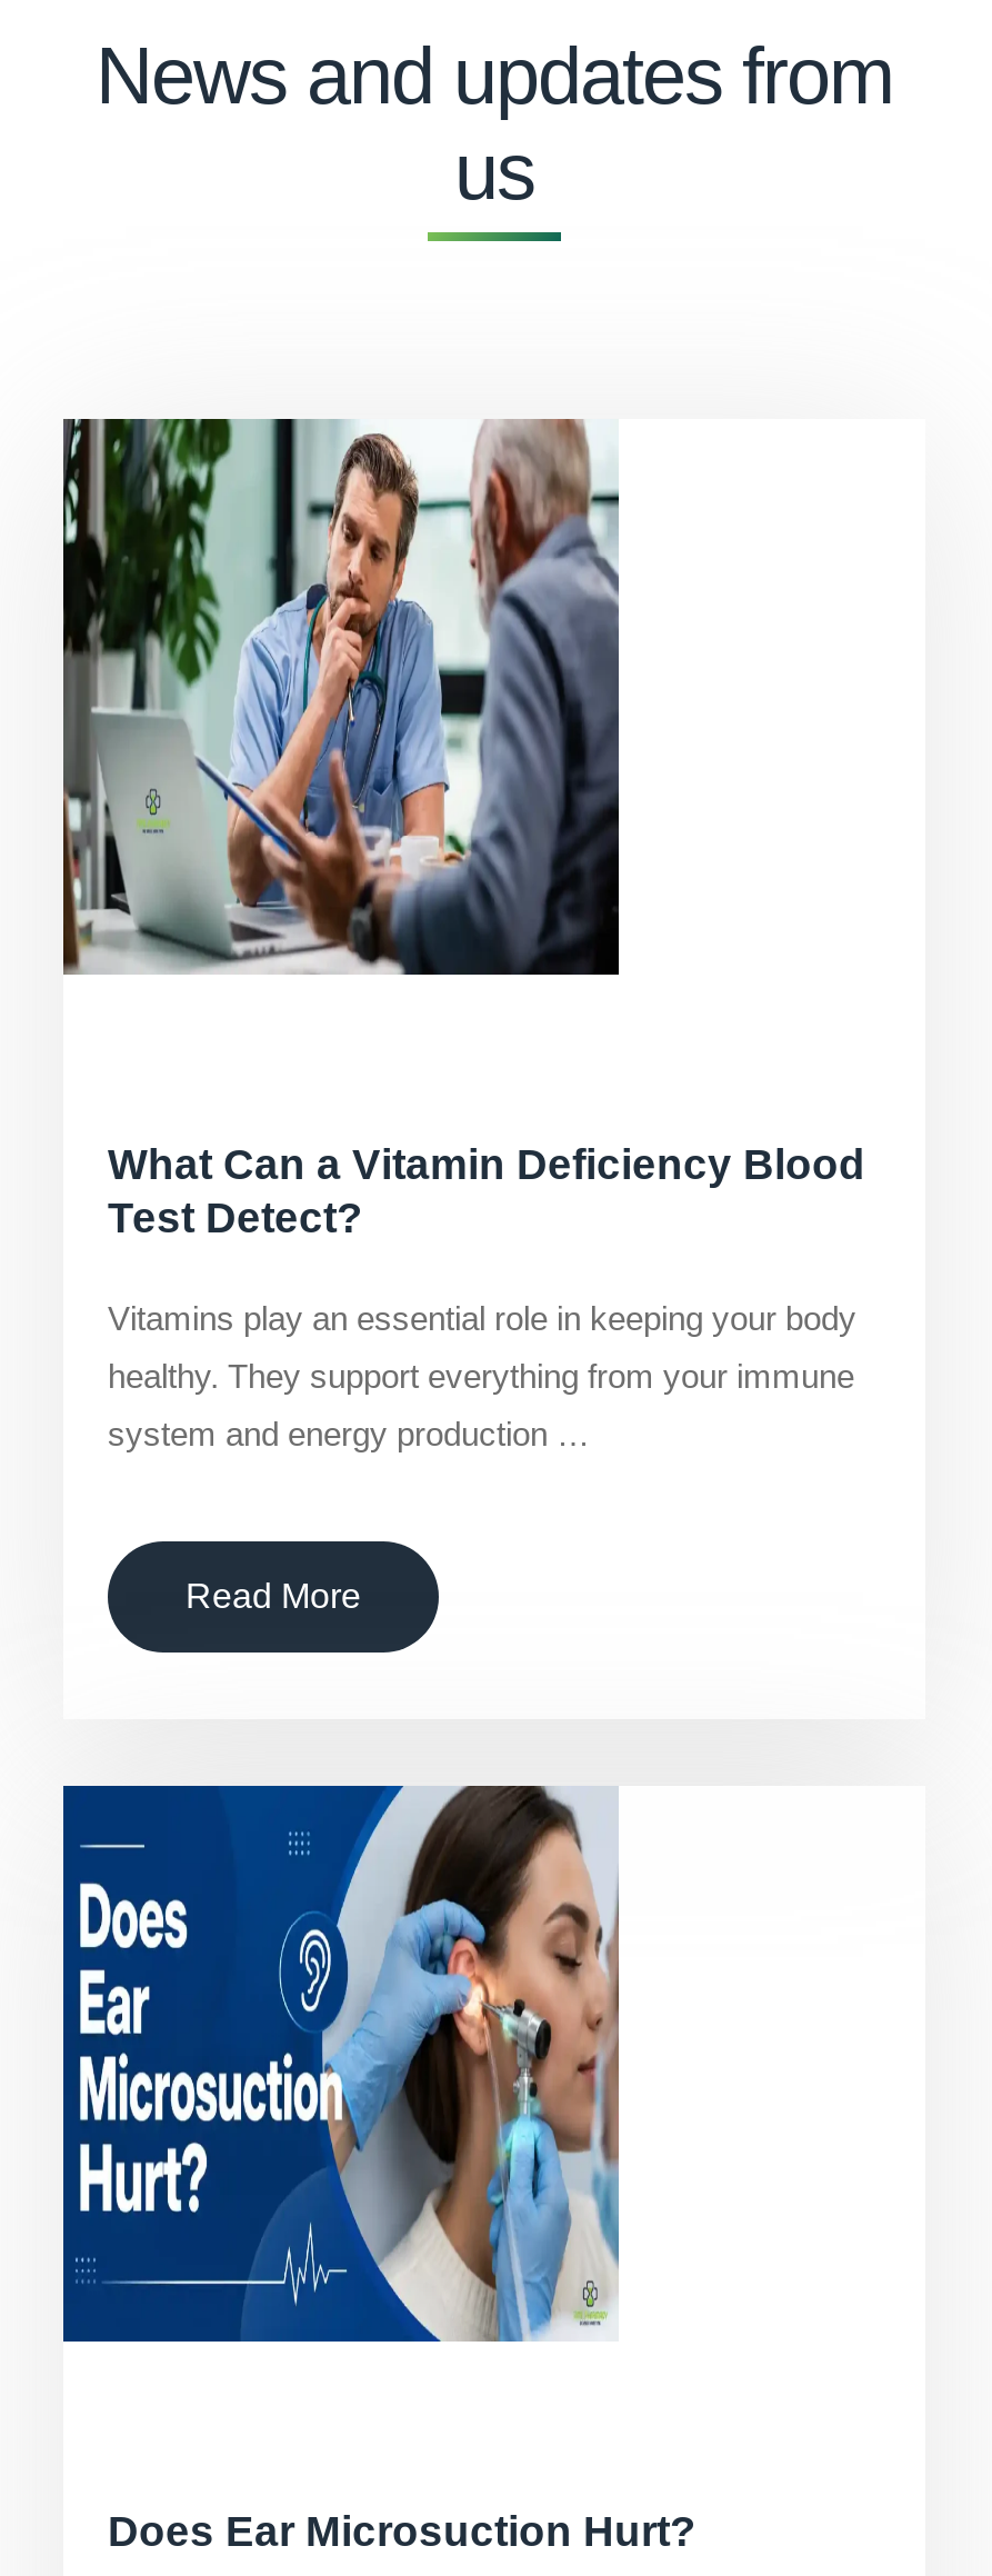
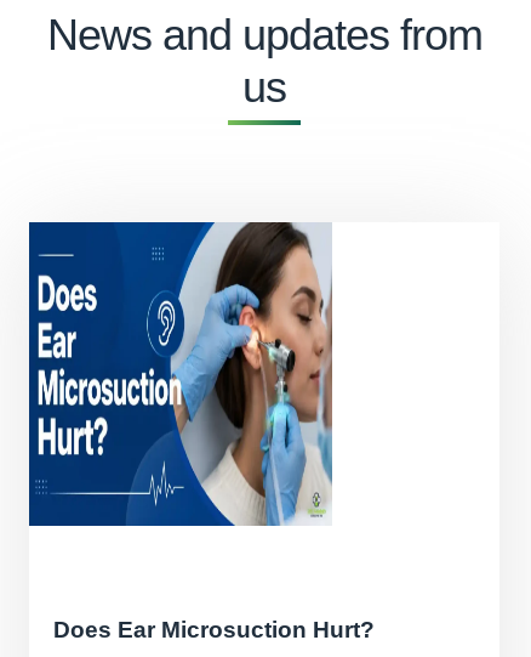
- [image]

- What Can a Vitamin Deficiency Blood
- Test Detect?
- Vitamins play an essential role in keeping your body
- healthy. They support everything from your immune
- system and energy production …

- Read More
